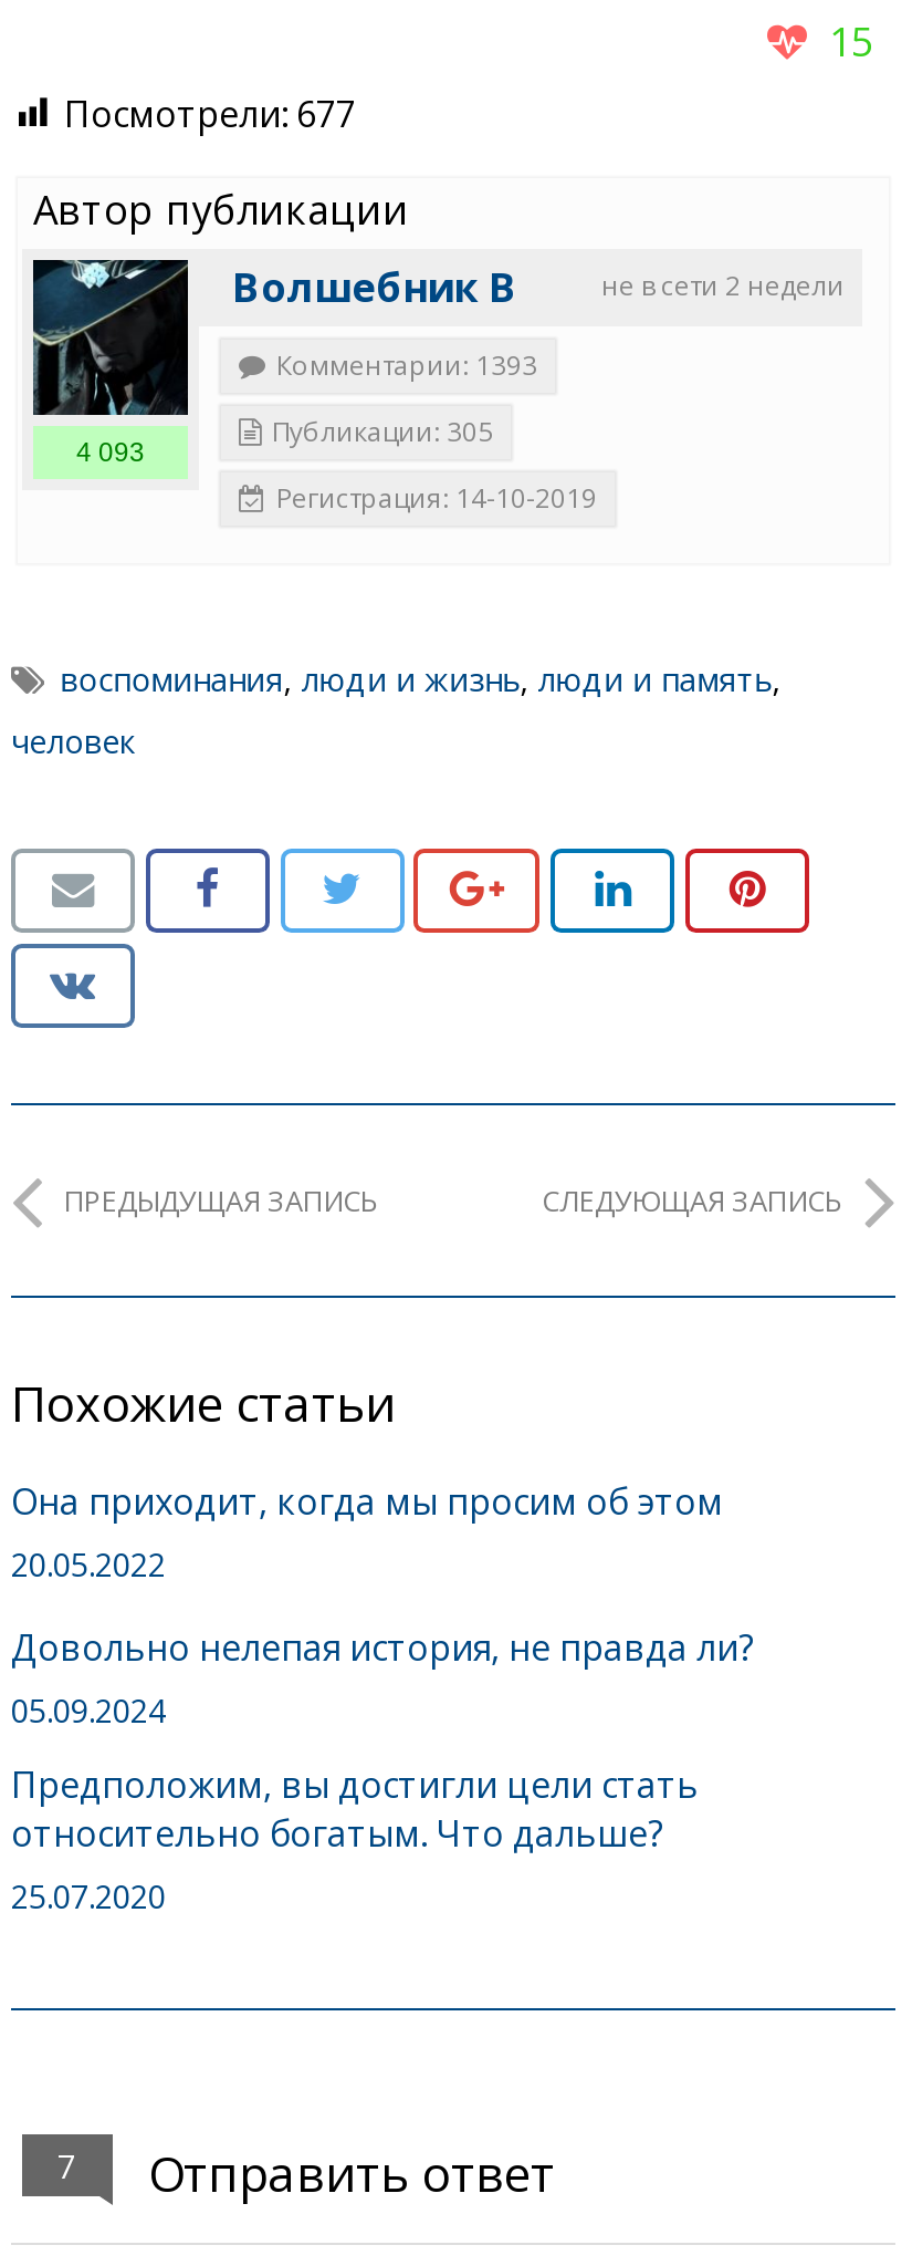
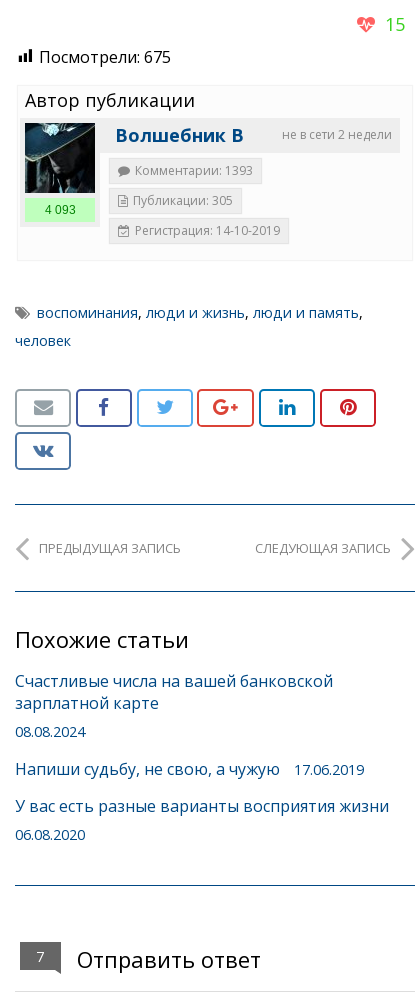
- Посмотрели: 677
+ Посмотрели: 675

- Она приходит, когда мы просим об этом
- 20.05.2022
+ Счастливые числа на вашей банковской
+ зарплатной карте
+ 08.08.2024

- Довольно нелепая история, не правда ли?
- 05.09.2024
+ Напиши судьбу, не свою, а чужую
+ 17.06.2019

- Предположим, вы достигли цели стать
- относительно богатым. Что дальше?
- 25.07.2020
+ У вас есть разные варианты восприятия жизни
+ 06.08.2020
